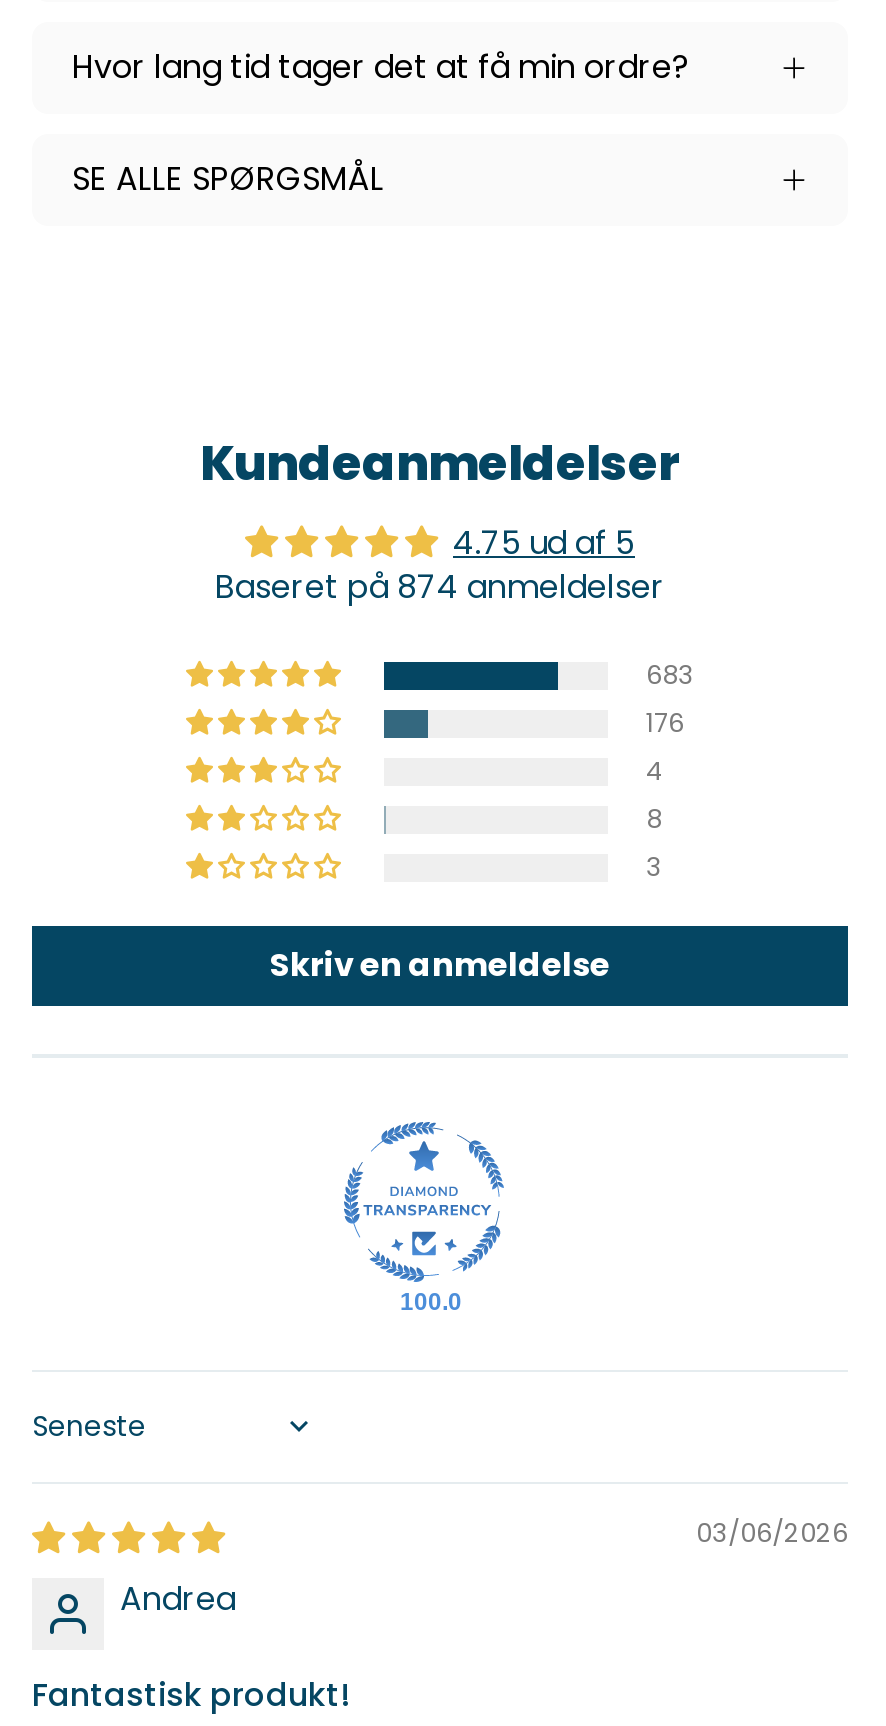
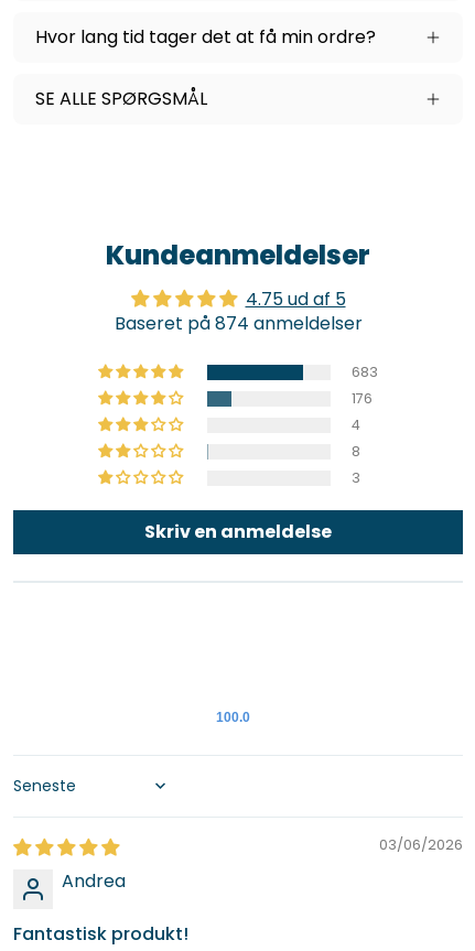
- [image]
